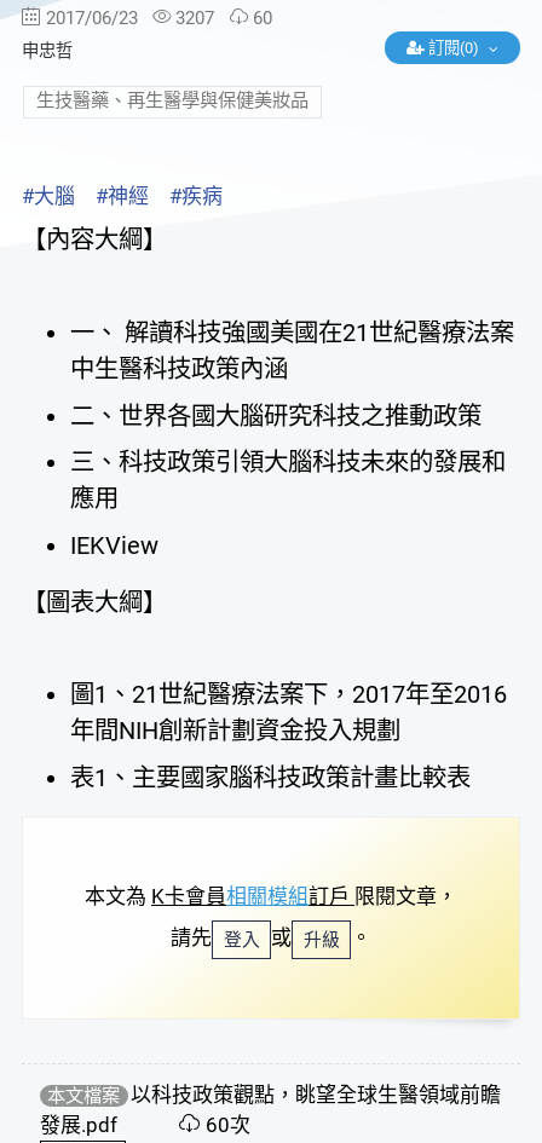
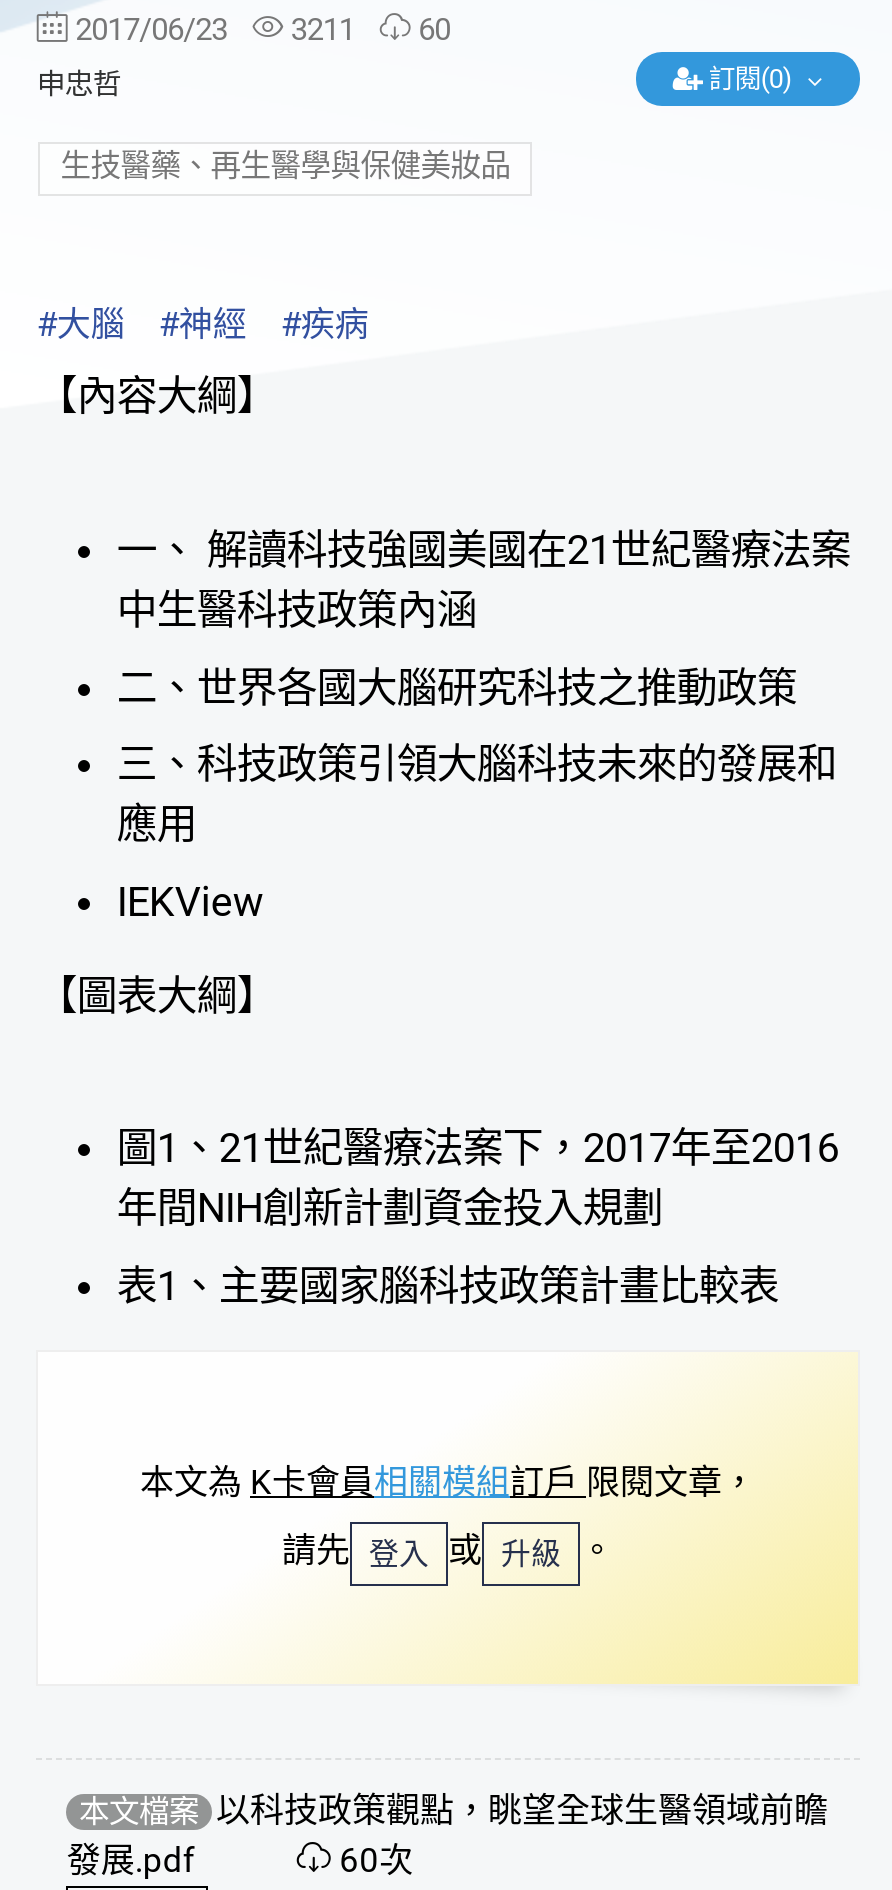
- 2017/06/23 3207 60
+ 2017/06/23 3211 60
